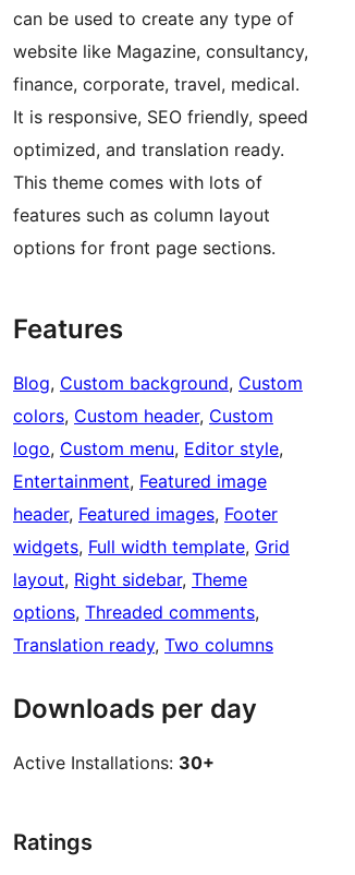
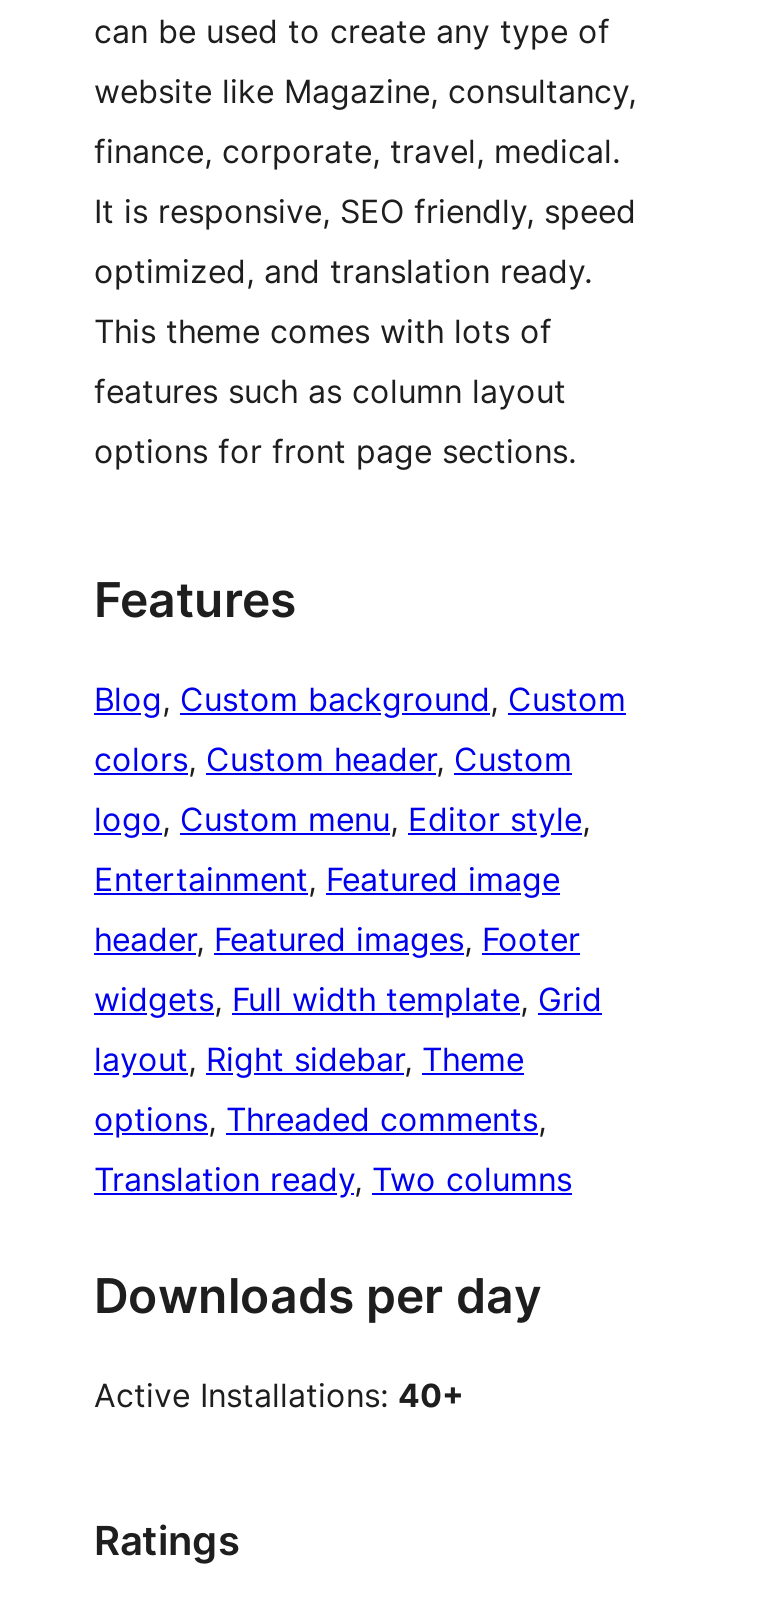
- Active Installations: 30+
+ Active Installations: 40+
